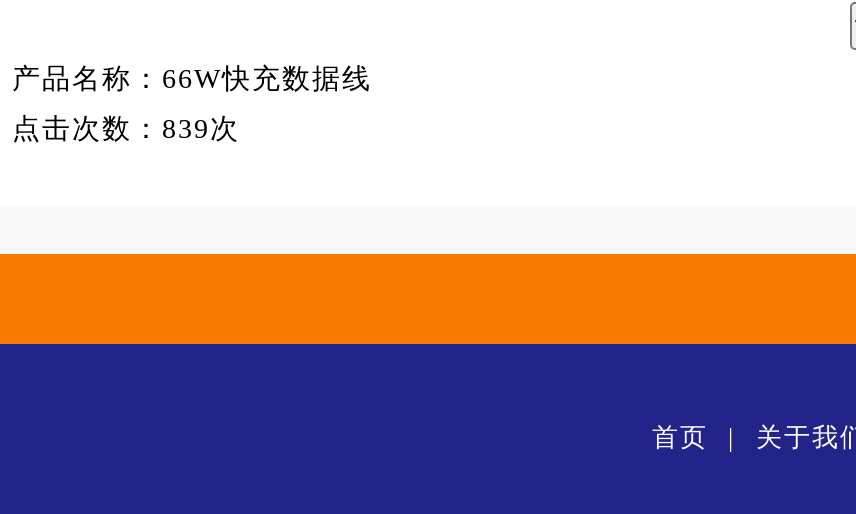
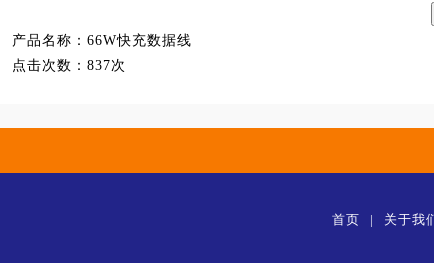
- 点击次数：839次
+ 点击次数：837次
